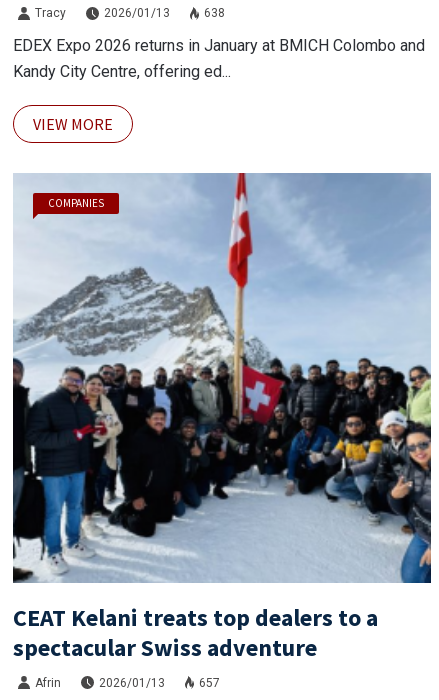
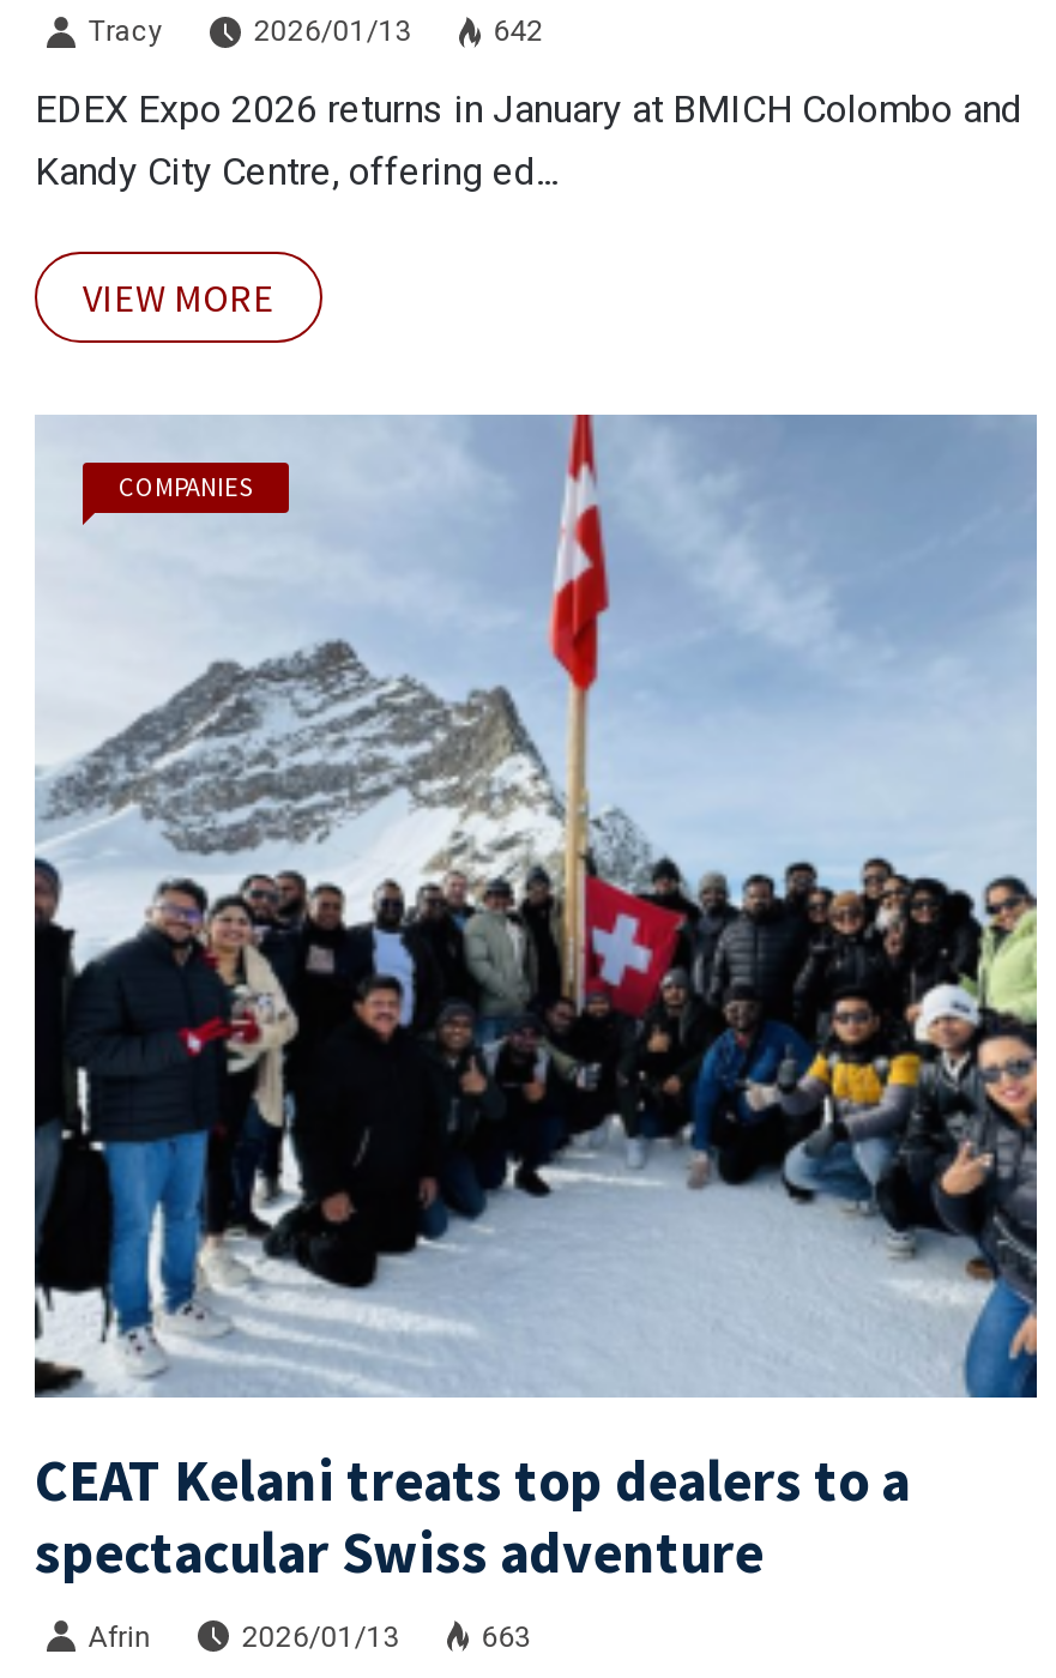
- 638
+ 642

- 657
+ 663
